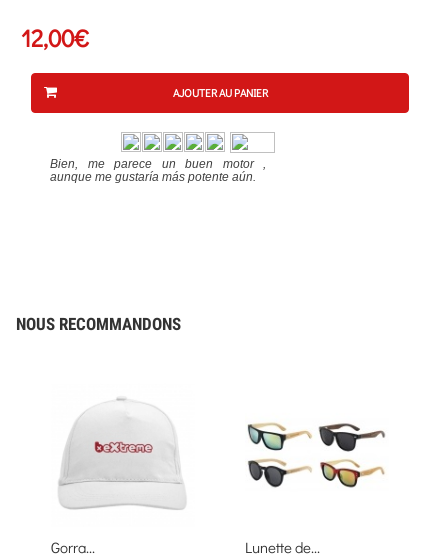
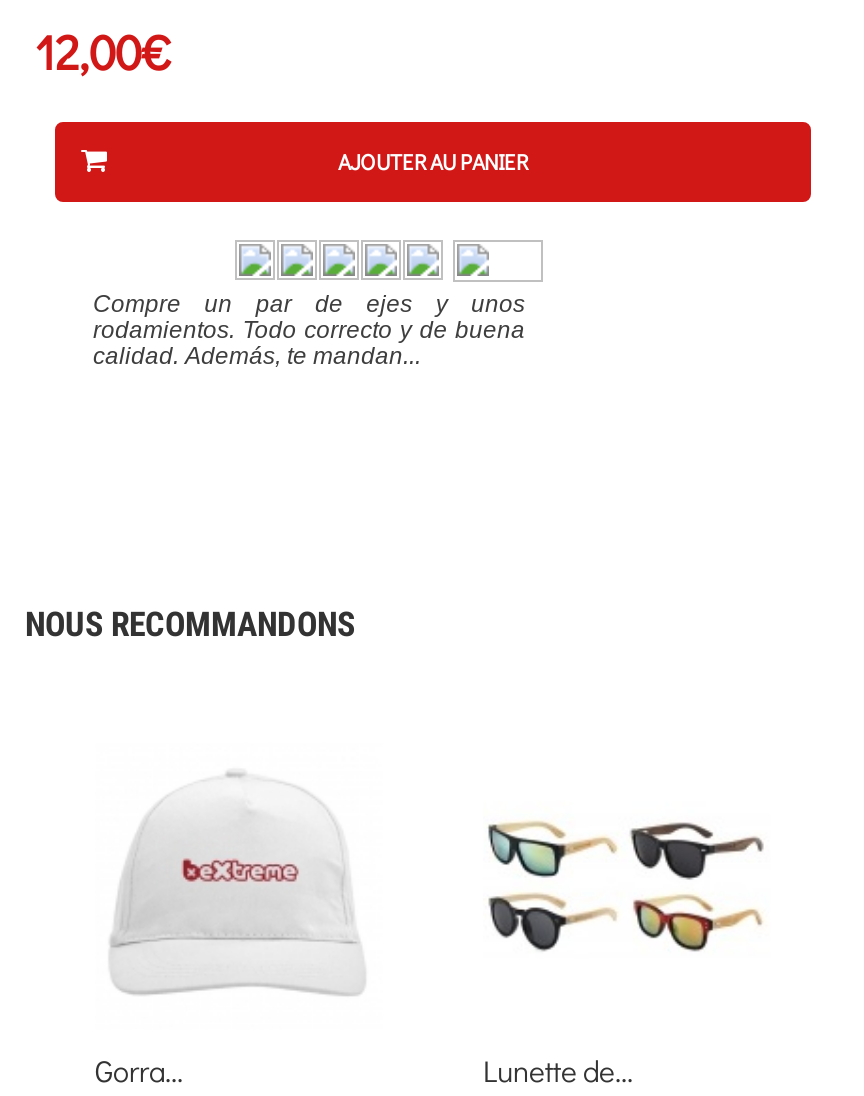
- Bien, me parece un buen motor ,
- aunque me gustaría más potente aún.
+ Compre un par de ejes y unos
+ rodamientos. Todo correcto y de buena
+ calidad. Además, te mandan...
